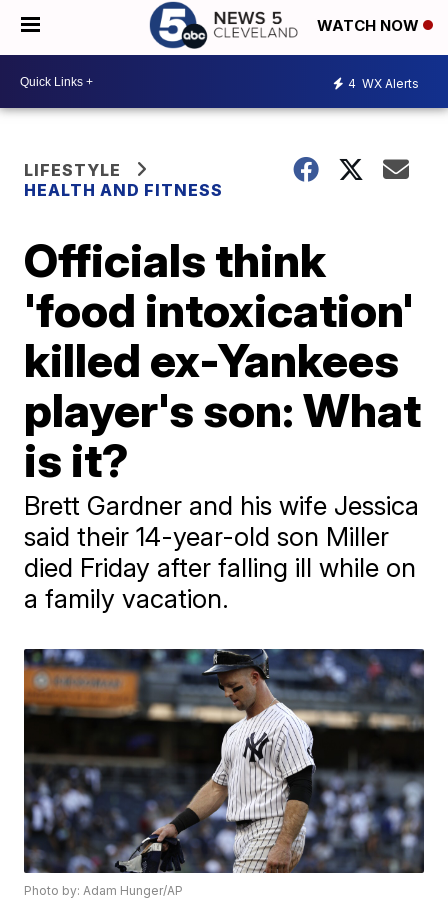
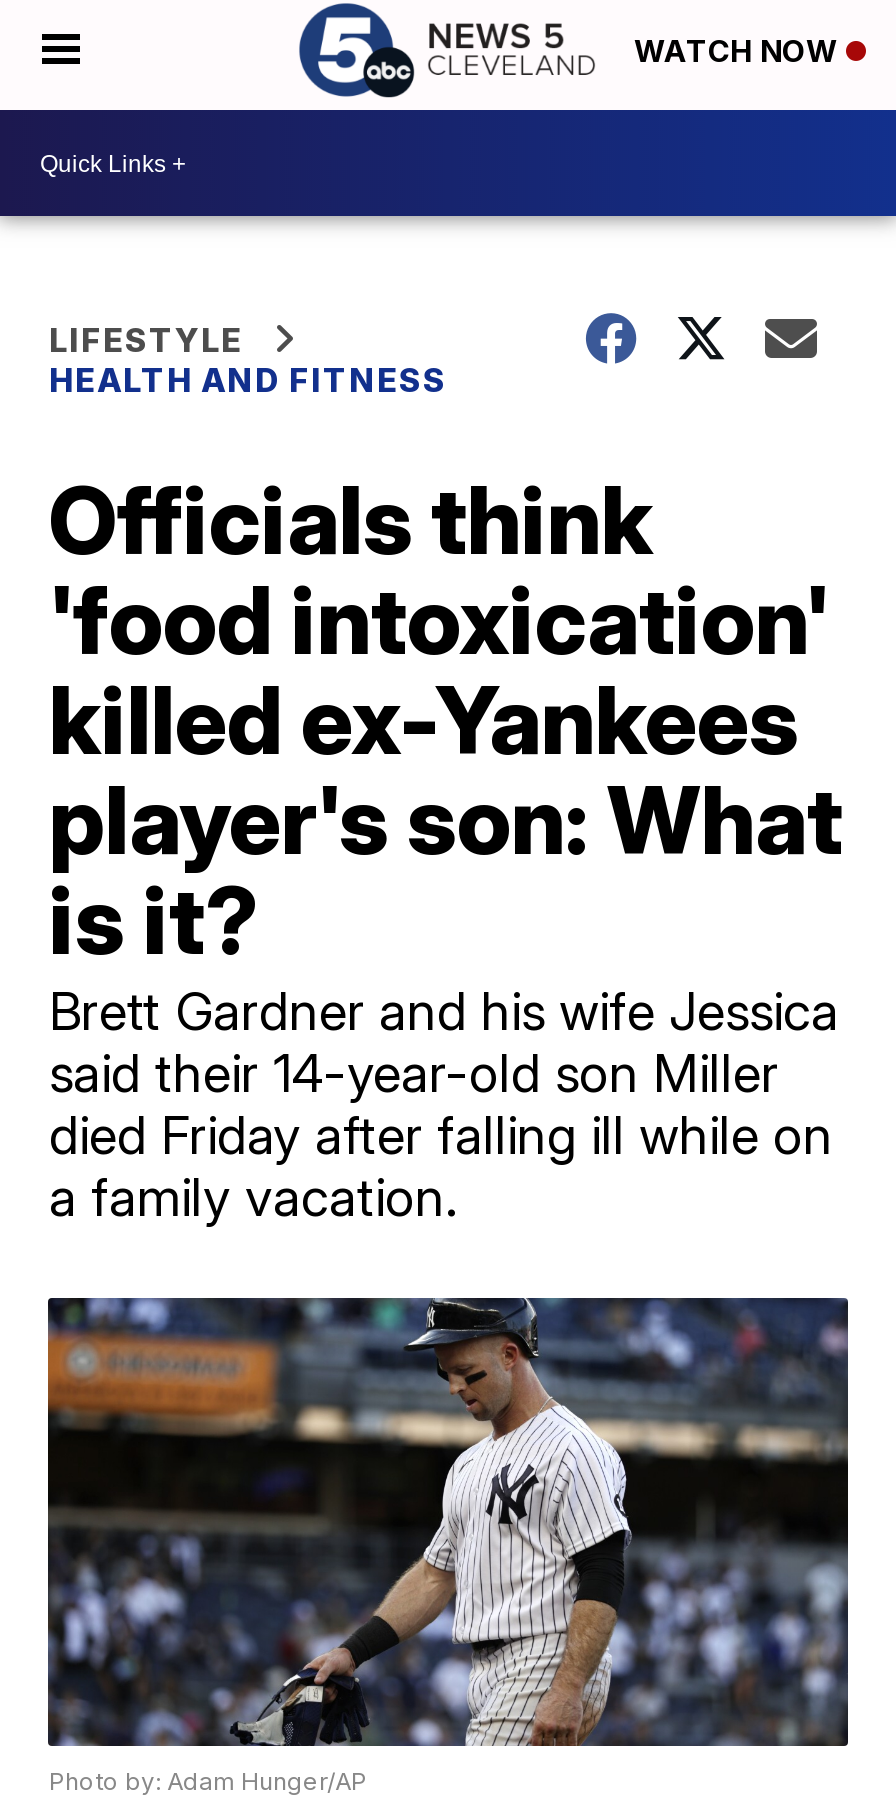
- 4 WX Alerts
